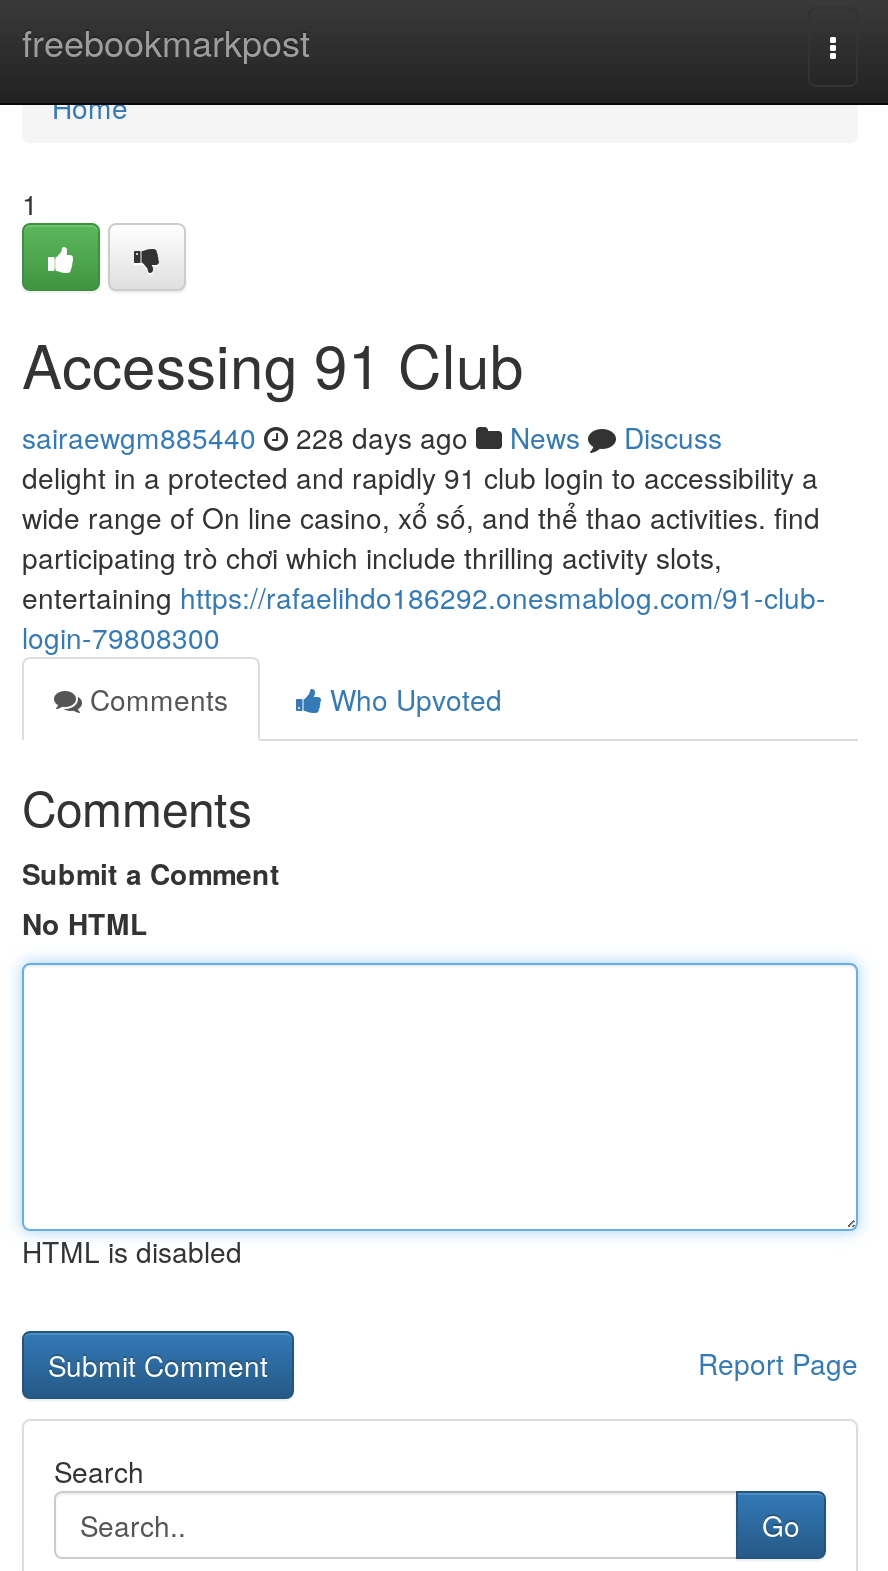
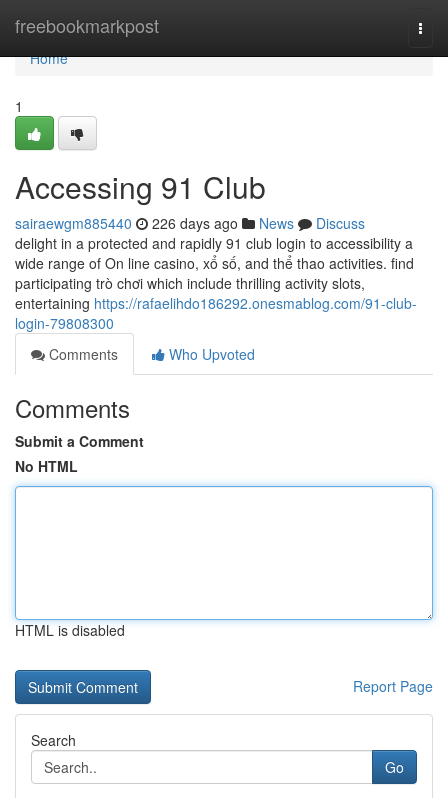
- sairaewgm885440 228 days ago News Discuss
+ sairaewgm885440 226 days ago News Discuss
